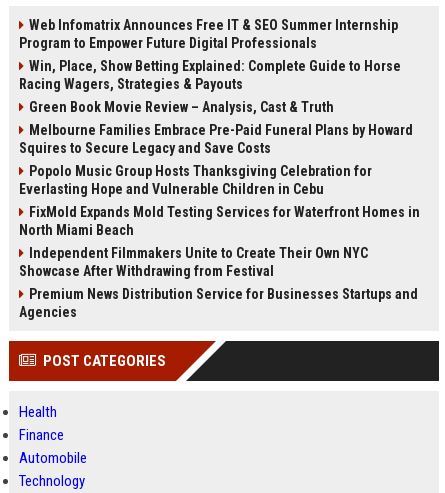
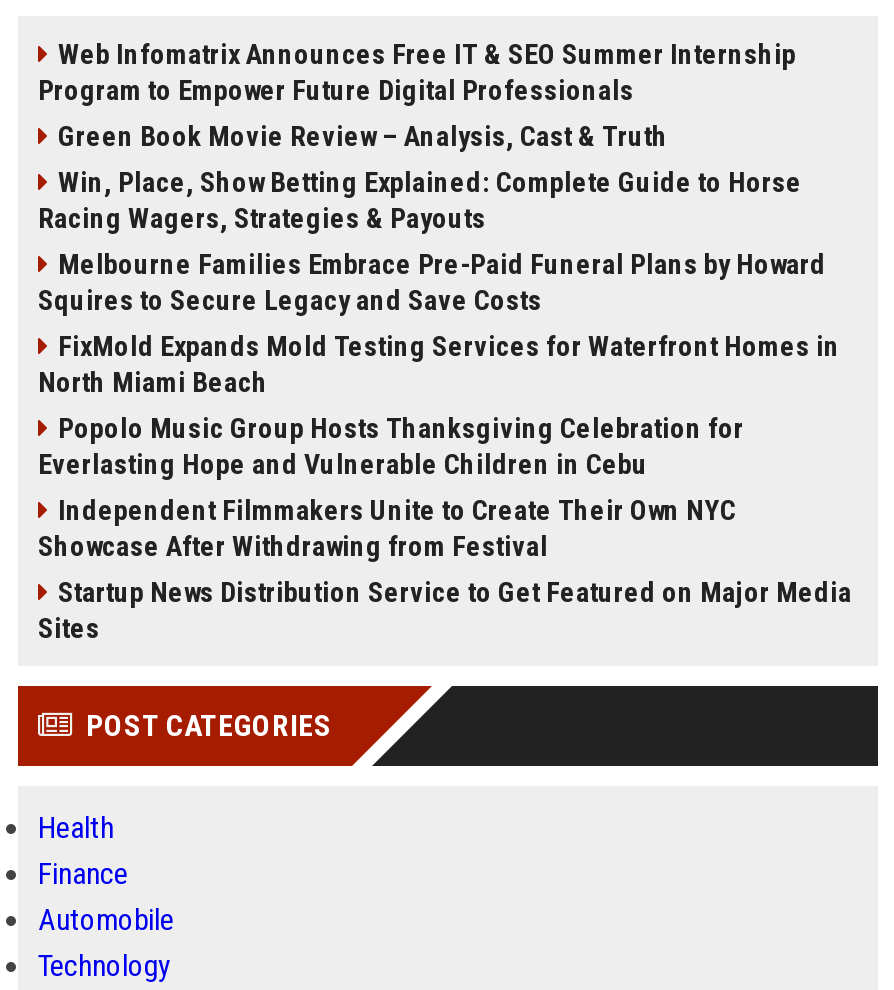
moved down: Win, Place, Show Betting Explained: Complete Guide to Horse | Racing Wagers, Strategies & Payouts

moved up: Green Book Movie Review – Analysis, Cast & Truth

moved down: Popolo Music Group Hosts Thanksgiving Celebration for | Everlasting Hope and Vulnerable Children in Cebu

moved up: FixMold Expands Mold Testing Services for Waterfront Homes in | North Miami Beach

- Premium News Distribution Service for Businesses Startups and
- Agencies
+ Startup News Distribution Service to Get Featured on Major Media
+ Sites
